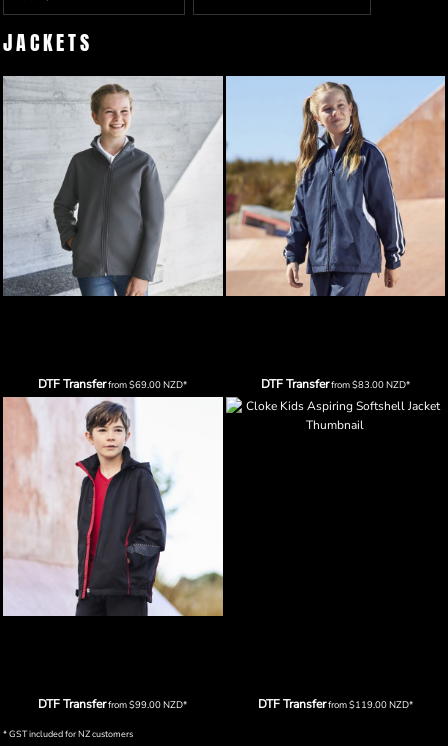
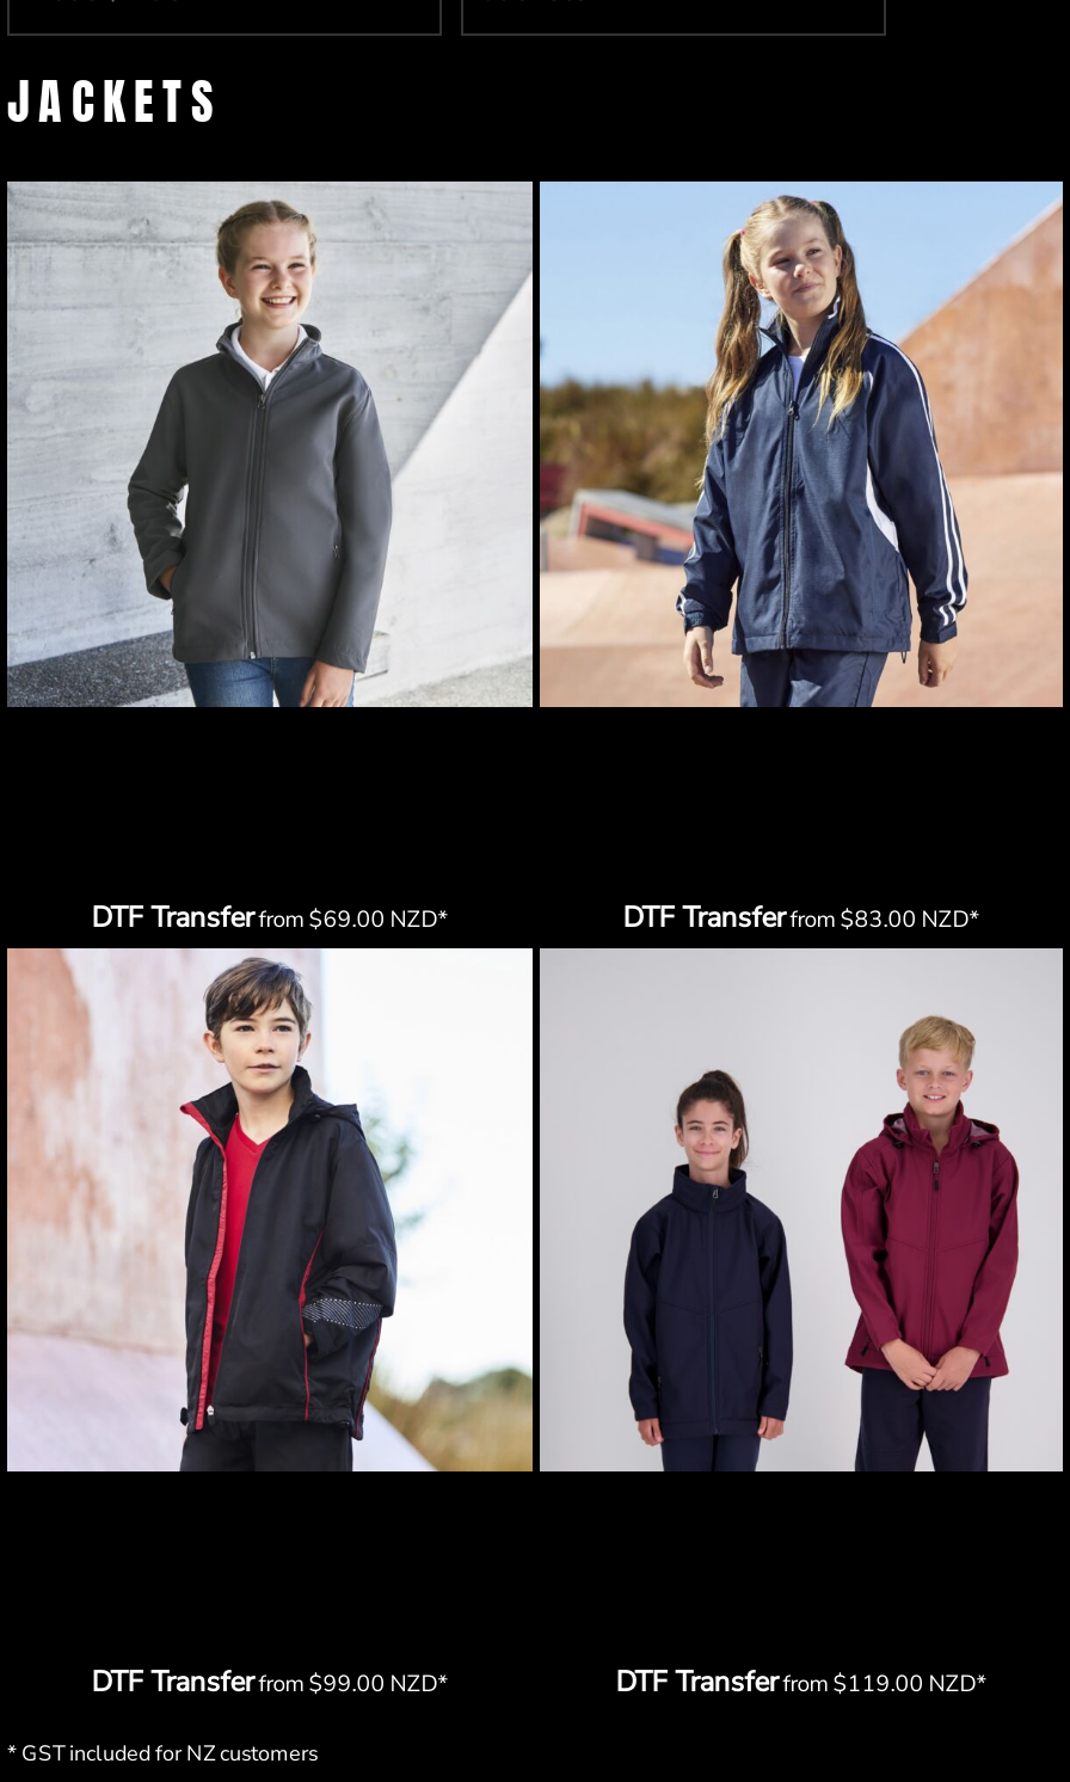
+ [image]
